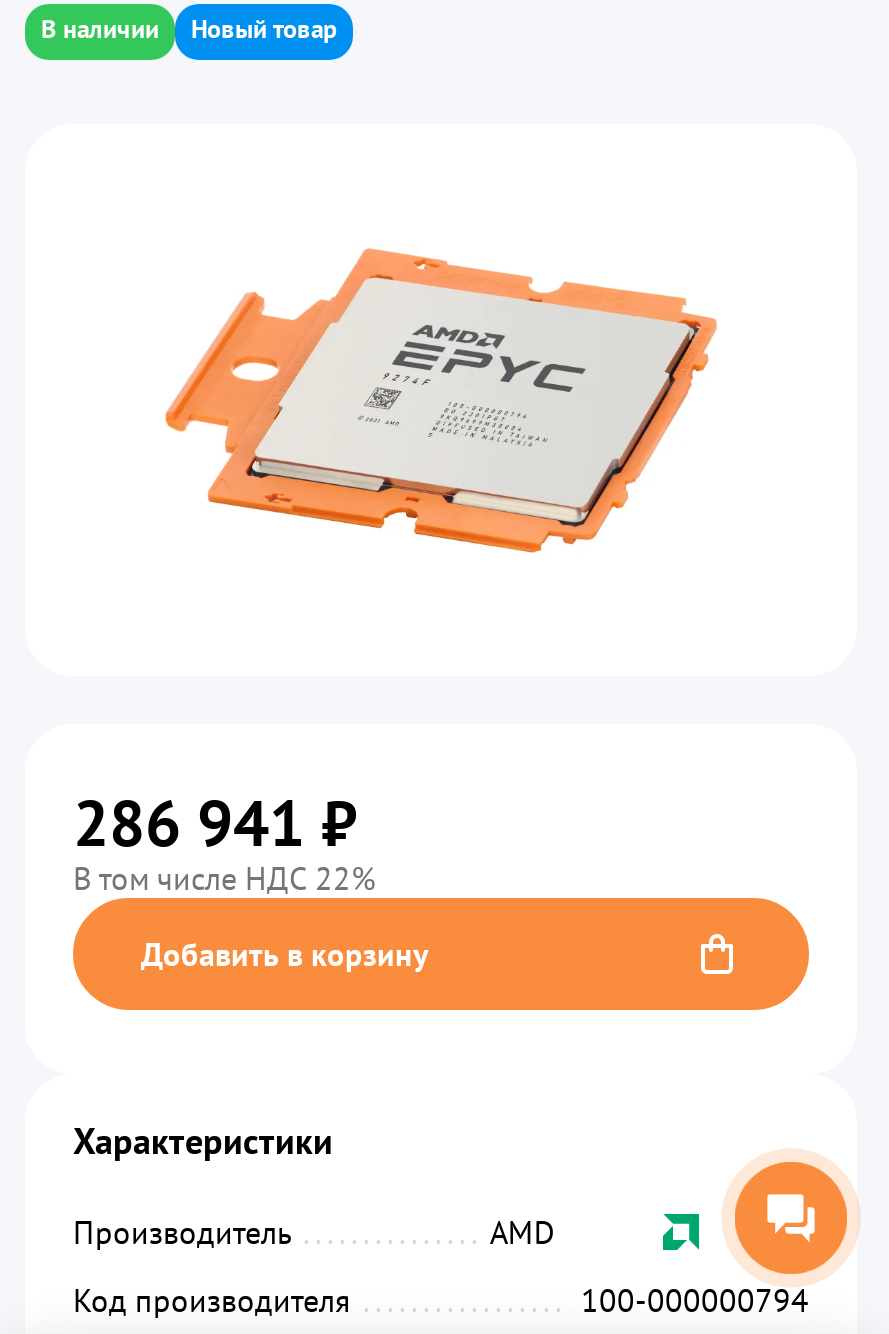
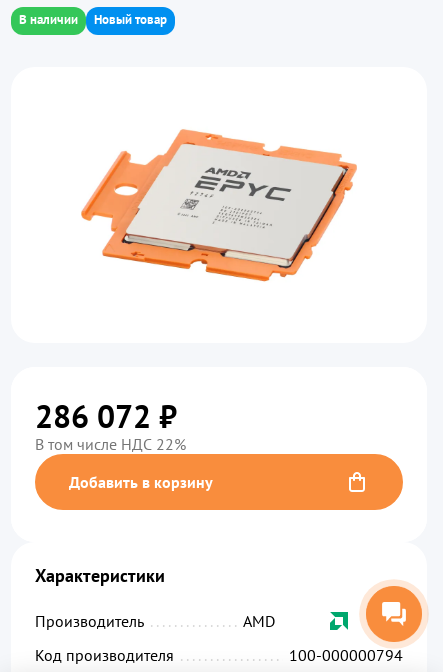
- 286 941 ₽
+ 286 072 ₽
